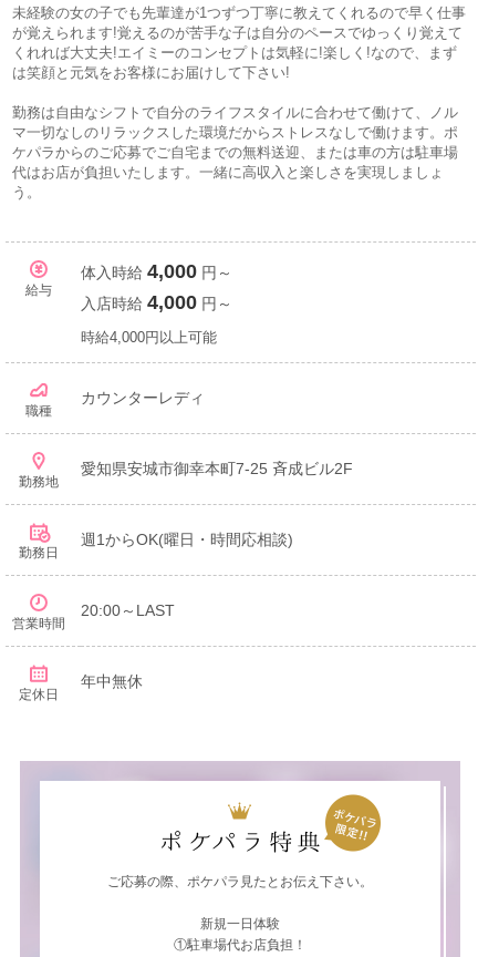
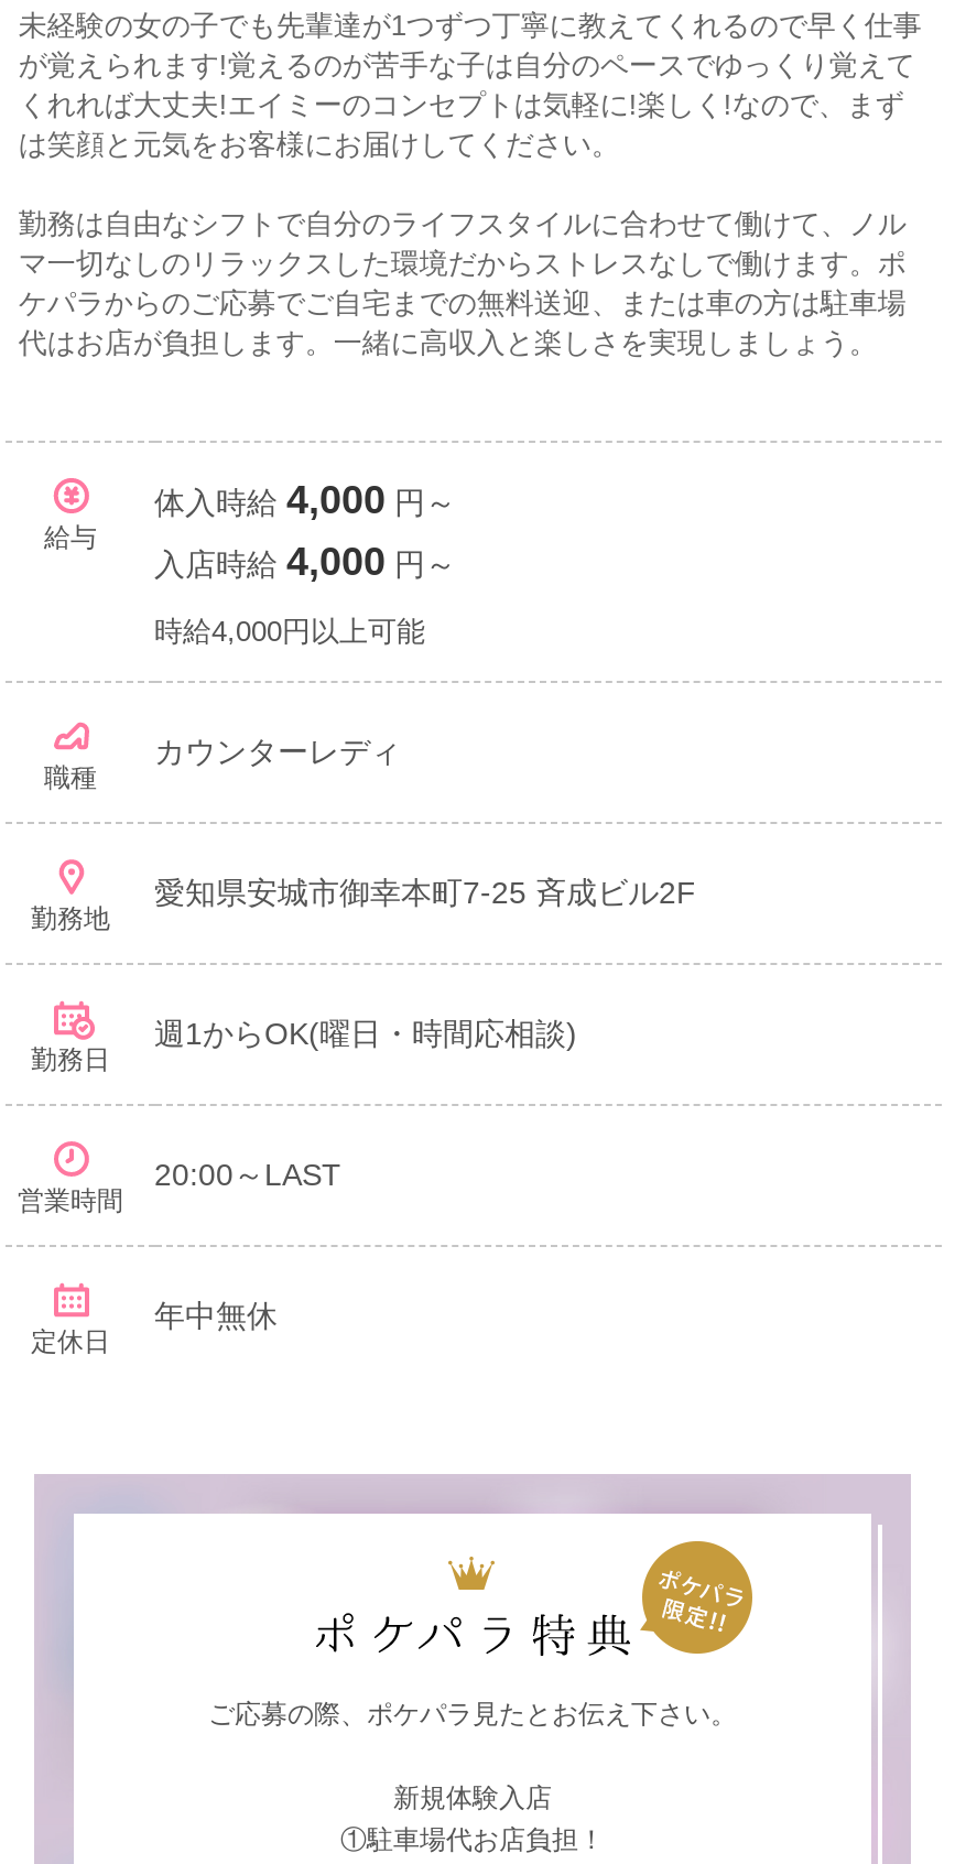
- は笑顔と元気をお客様にお届けして下さい!
+ は笑顔と元気をお客様にお届けしてください。

- 代はお店が負担いたします。一緒に高収入と楽しさを実現しましょ
- う。
+ 代はお店が負担します。一緒に高収入と楽しさを実現しましょう。

- 新規一日体験
+ 新規体験入店
